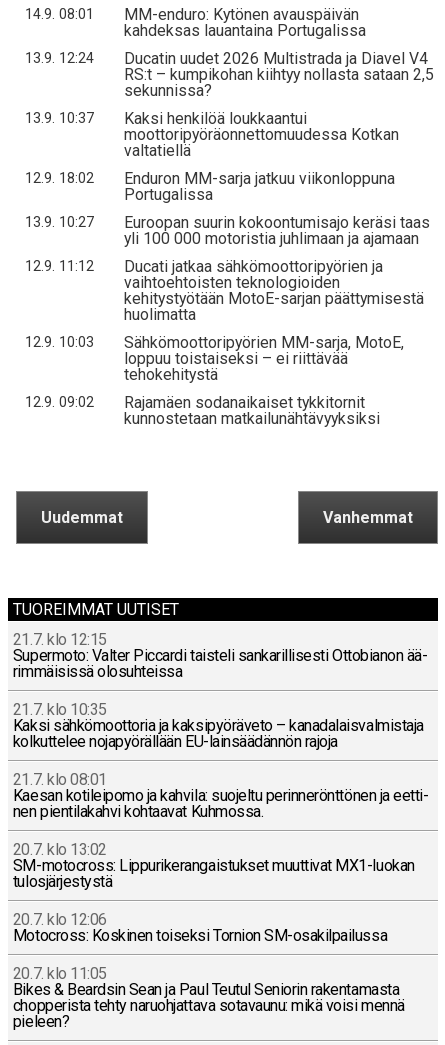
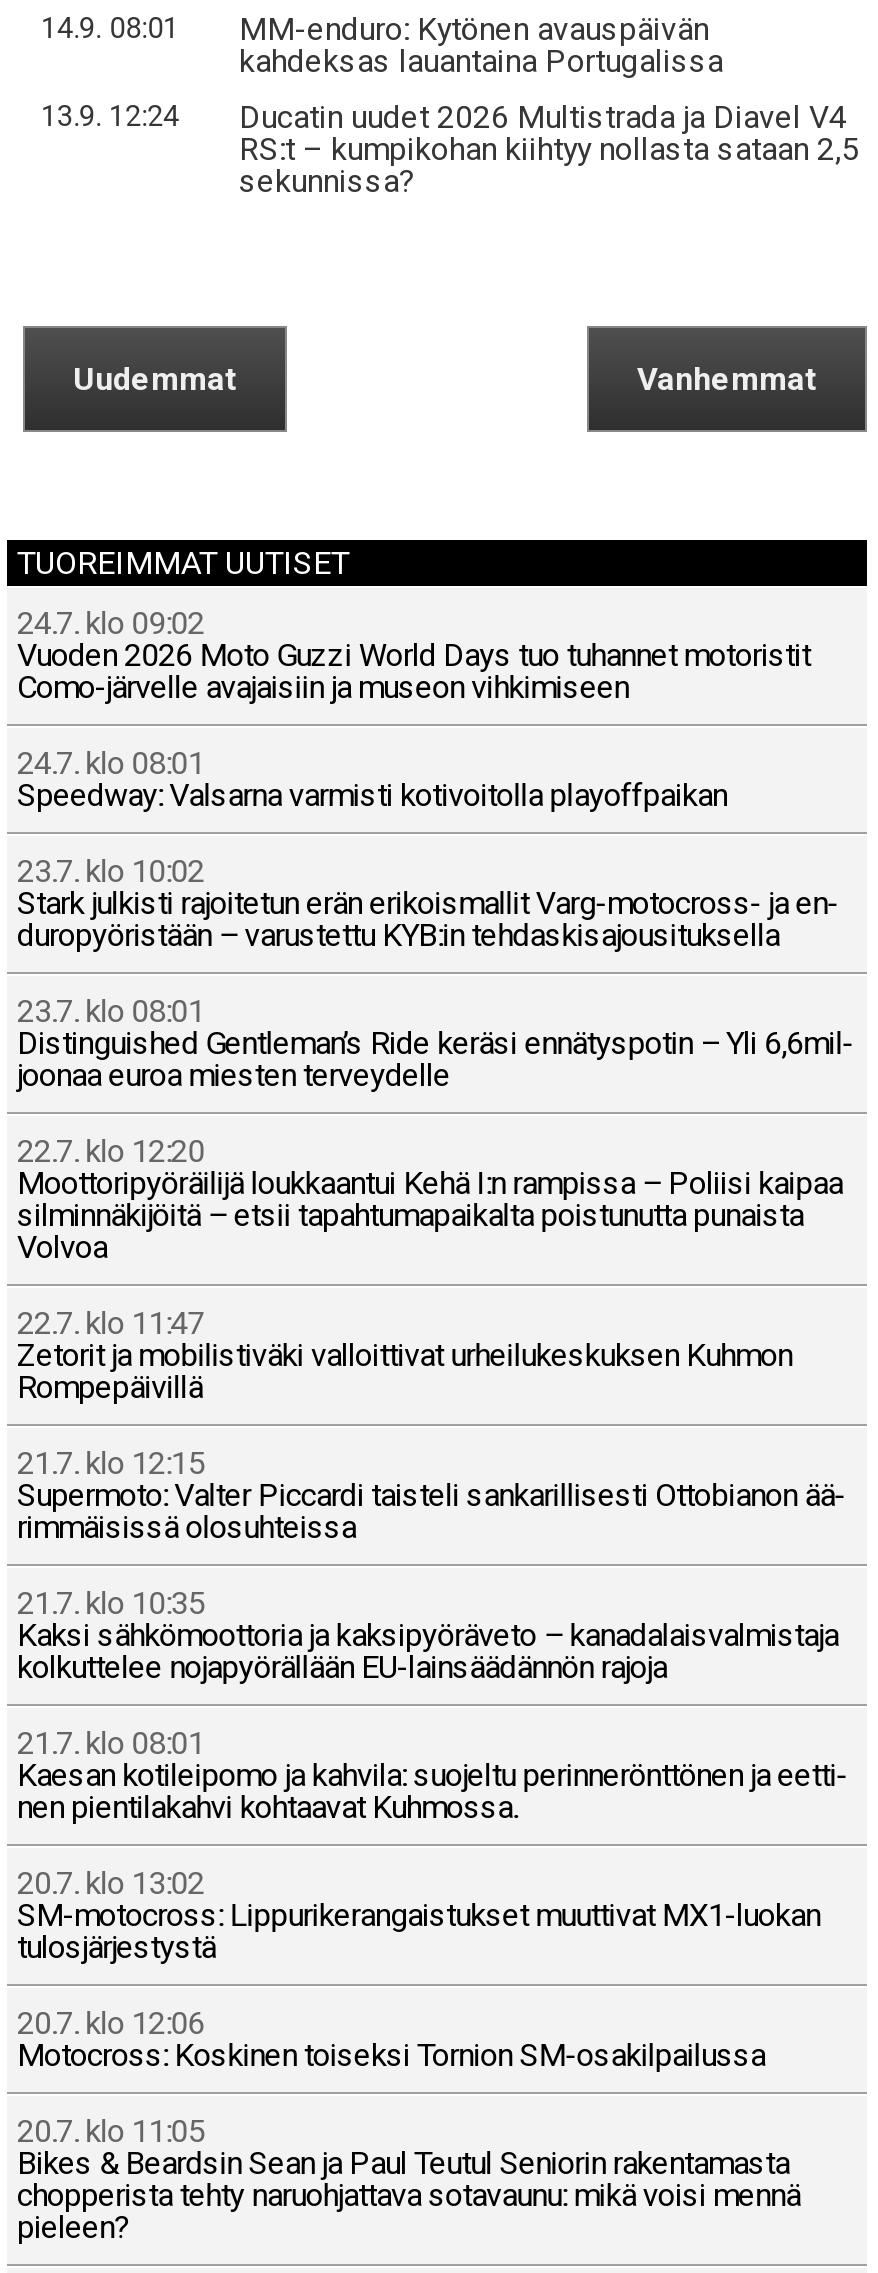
- 13.9. 10:37
- Kaksi henkilöä loukkaantui
- moottoripyöräonnettomuudessa Kotkan
- valtatiellä
- 12.9. 18:02
- Enduron MM-sarja jatkuu viikonloppuna
- Portugalissa
- 13.9. 10:27
- Euroopan suurin kokoontumisajo keräsi taas
- yli 100 000 motoristia juhlimaan ja ajamaan
- 12.9. 11:12
- Ducati jatkaa sähkömoottoripyörien ja
- vaihtoehtoisten teknologioiden
- kehitystyötään MotoE-sarjan päättymisestä
- huolimatta
- 12.9. 10:03
- Sähkömoottoripyörien MM-sarja, MotoE,
- loppuu toistaiseksi – ei riittävää
- tehokehitystä
- 12.9. 09:02
- Rajamäen sodanaikaiset tykkitornit
- kunnostetaan matkailunähtävyyksiksi

moved up: Uudemmat | Vanhemmat | TUOREIMMAT UUTISET

+ 24.7. klo 09:02
+ Vuoden 2026 Moto Guzzi World Days tuo tuhannet motoristit
+ Como-järvelle avajaisiin ja museon vihkimiseen
+ 24.7. klo 08:01
+ Speedway: Valsarna varmisti kotivoitolla playoffpaikan
+ 23.7. klo 10:02
+ Stark julkisti rajoitetun erän erikoismallit Varg-motocross- ja en
+ duropyöristään – varustettu KYB:in tehdaskisajousituksella
+ 23.7. klo 08:01
+ Distinguished Gentleman’s Ride keräsi ennätyspotin – Yli 6,6mil
+ joonaa euroa miesten terveydelle
+ 22.7. klo 12:20
+ Moottoripyöräilijä loukkaantui Kehä I:n rampissa – Poliisi kaipaa
+ silminnäkijöitä – etsii tapahtumapaikalta poistunutta punaista
+ Volvoa
+ 22.7. klo 11:47
+ Zetorit ja mobilistiväki valloittivat urheilukeskuksen Kuhmon
+ Rompepäivillä
